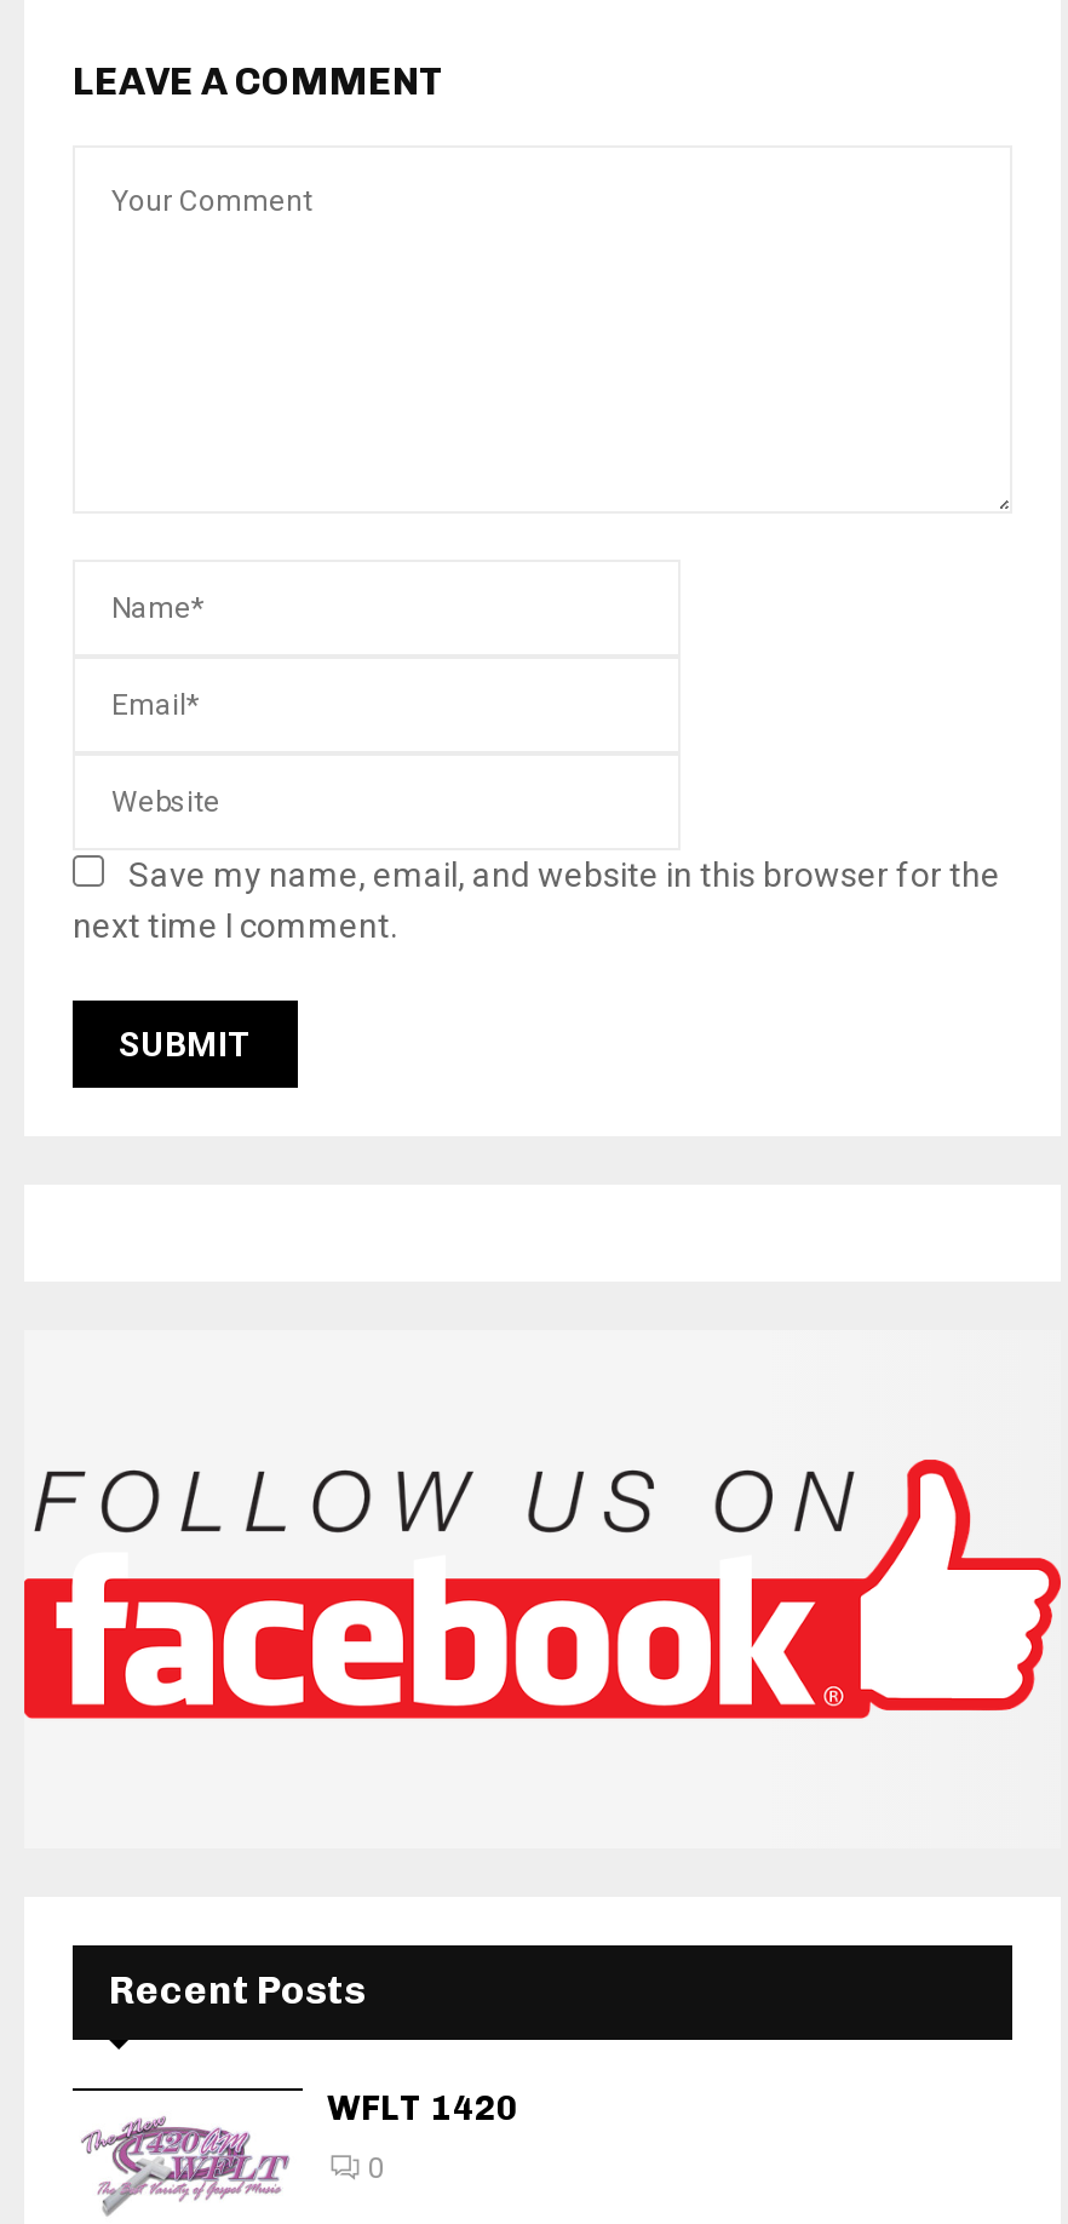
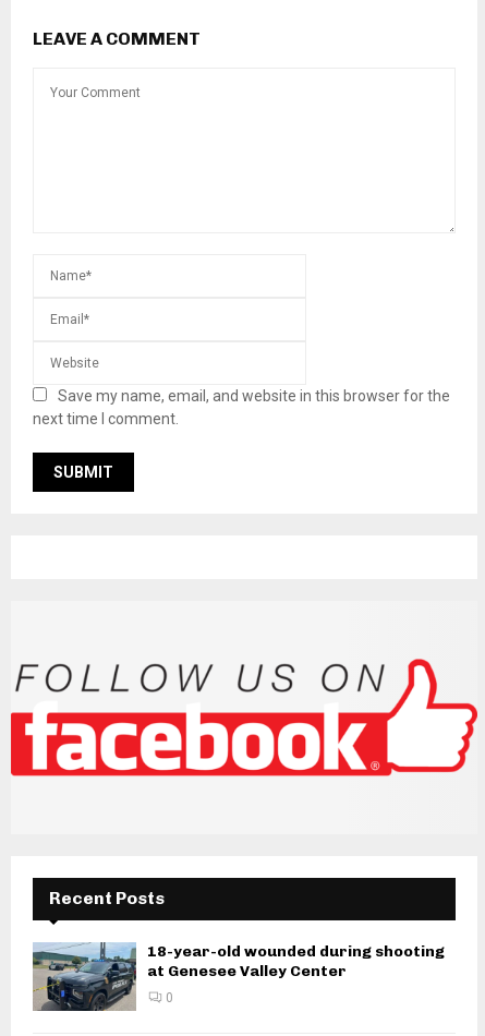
- [image]
- WFLT 1420
+ [image]
+ 18-year-old wounded during shooting
+ at Genesee Valley Center
